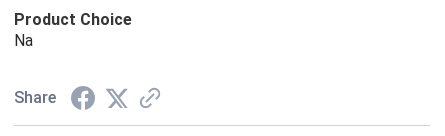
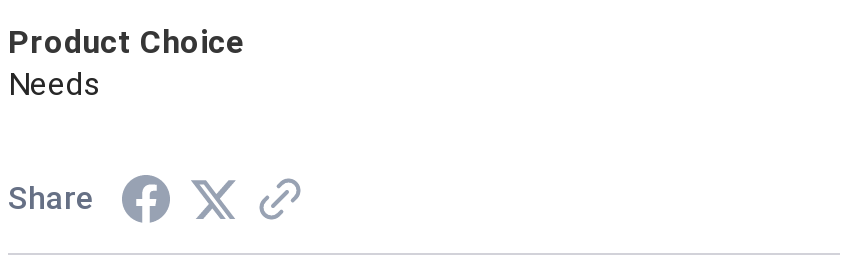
- Na
+ Needs
